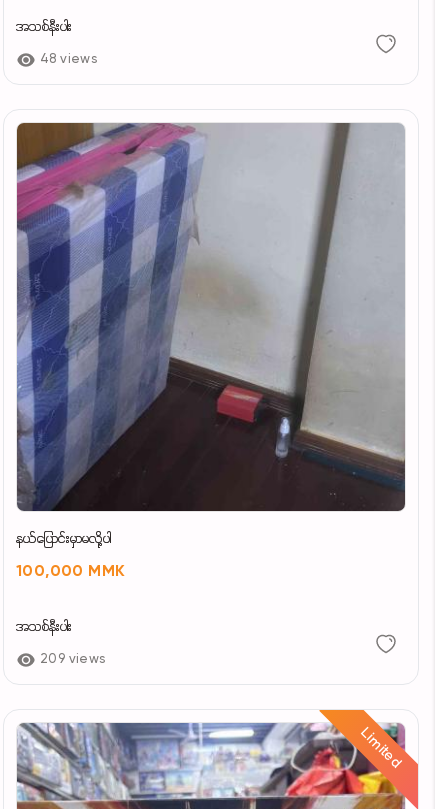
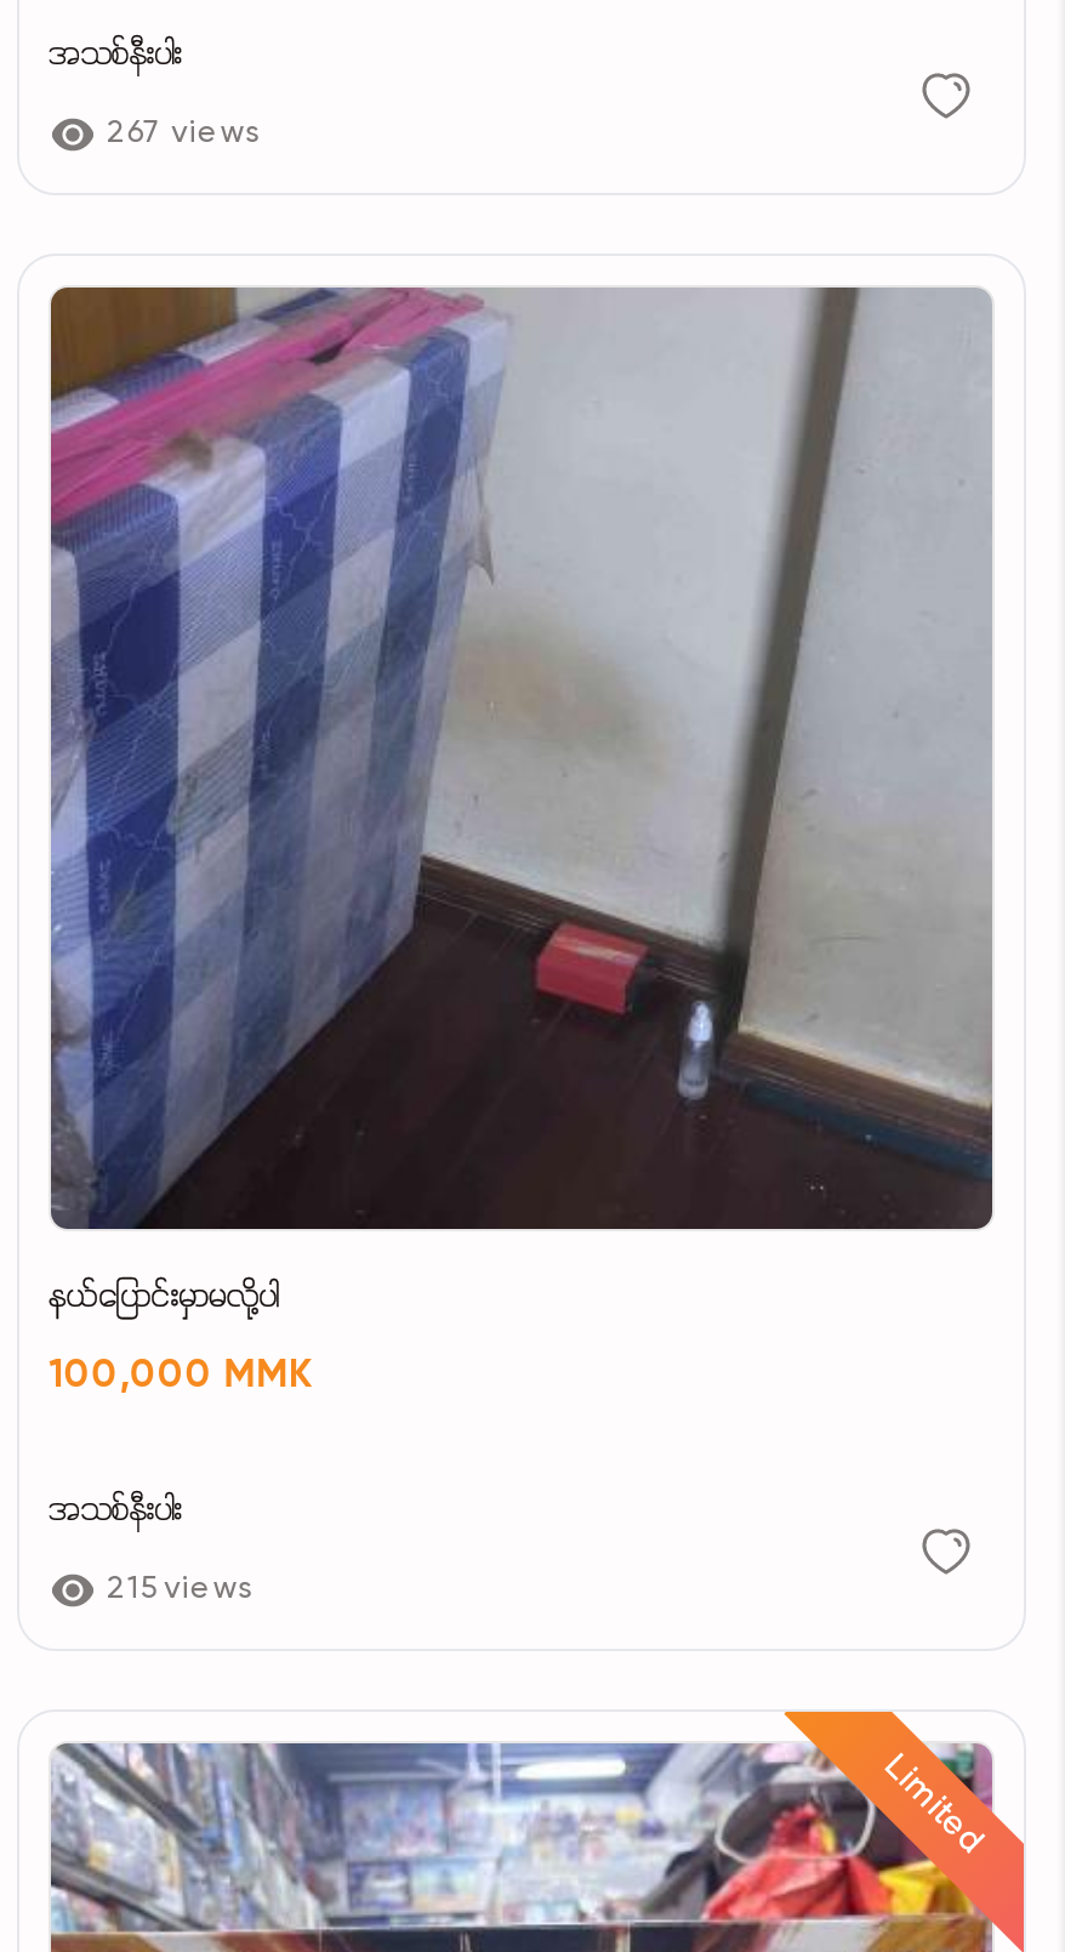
- 48 views
+ 267 views

- 209 views
+ 215 views
